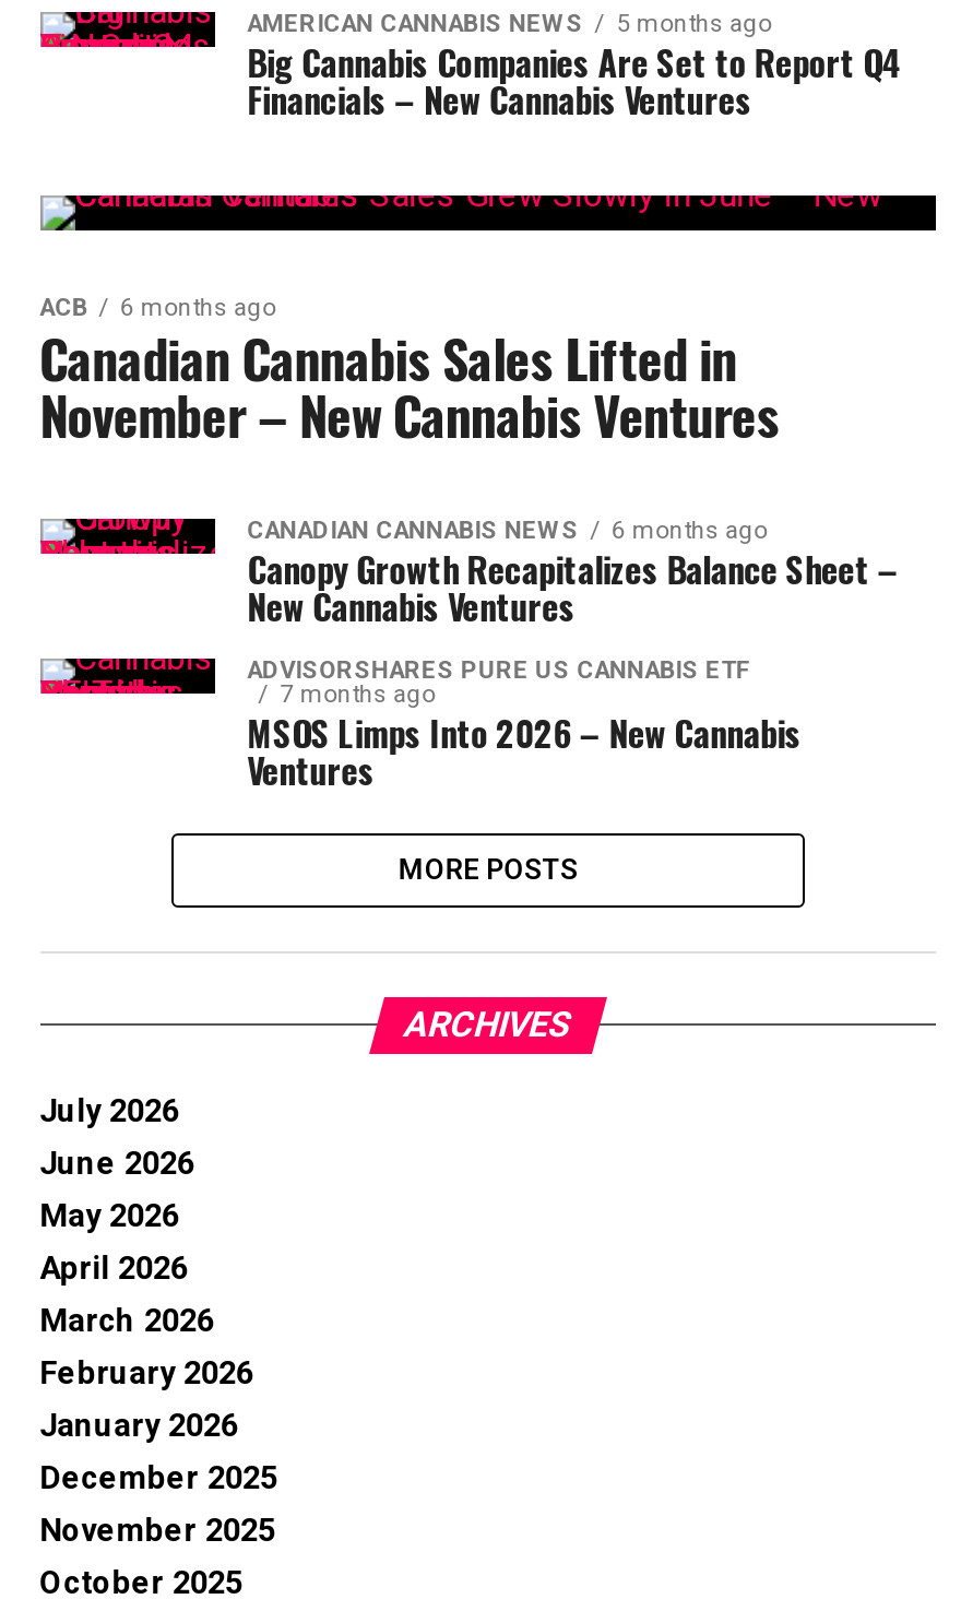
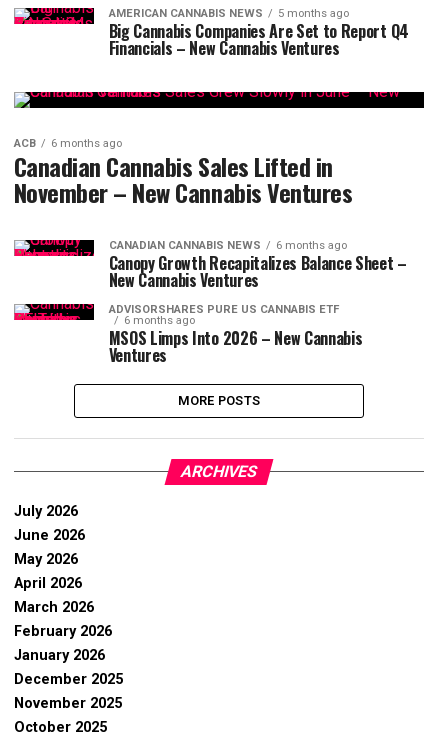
- 7 months ago
+ 6 months ago
